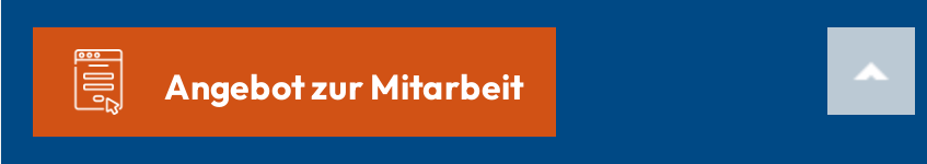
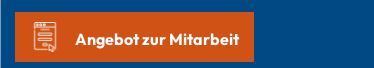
- [image]
